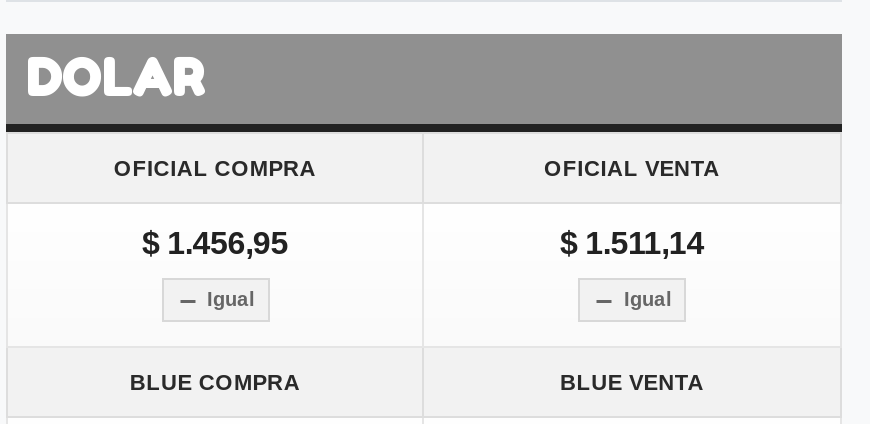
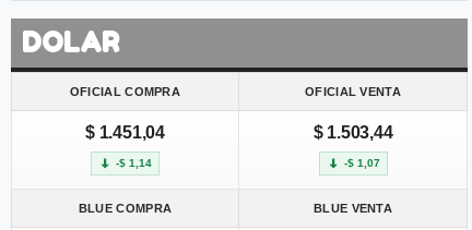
- $ 1.456,95
+ $ 1.451,04

- $ 1.511,14
+ $ 1.503,44

- Igual
+ -$ 1,14

- Igual
+ -$ 1,07
